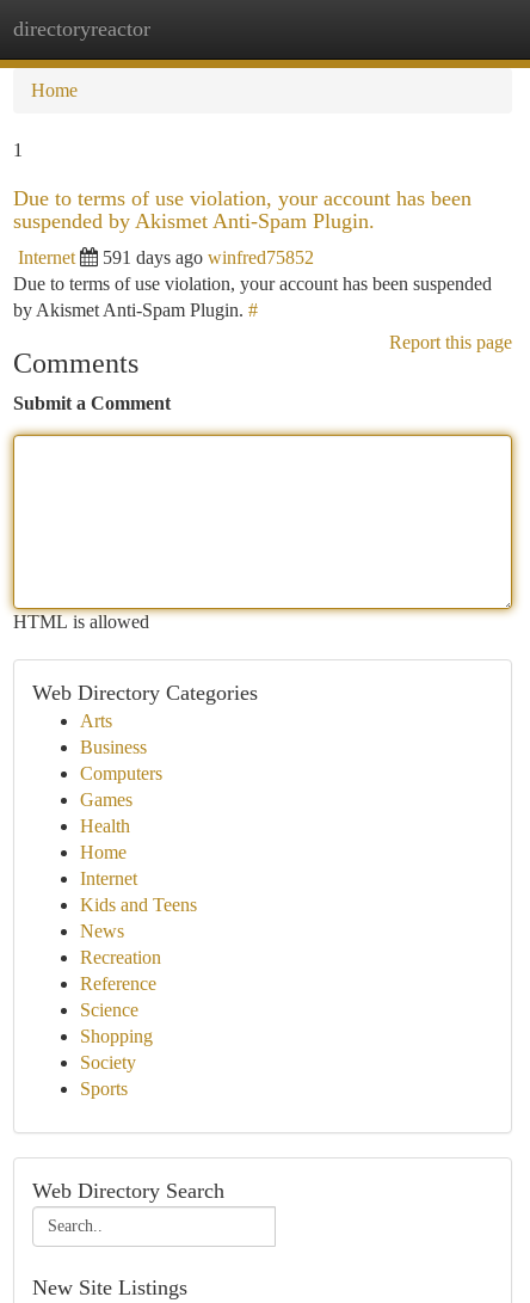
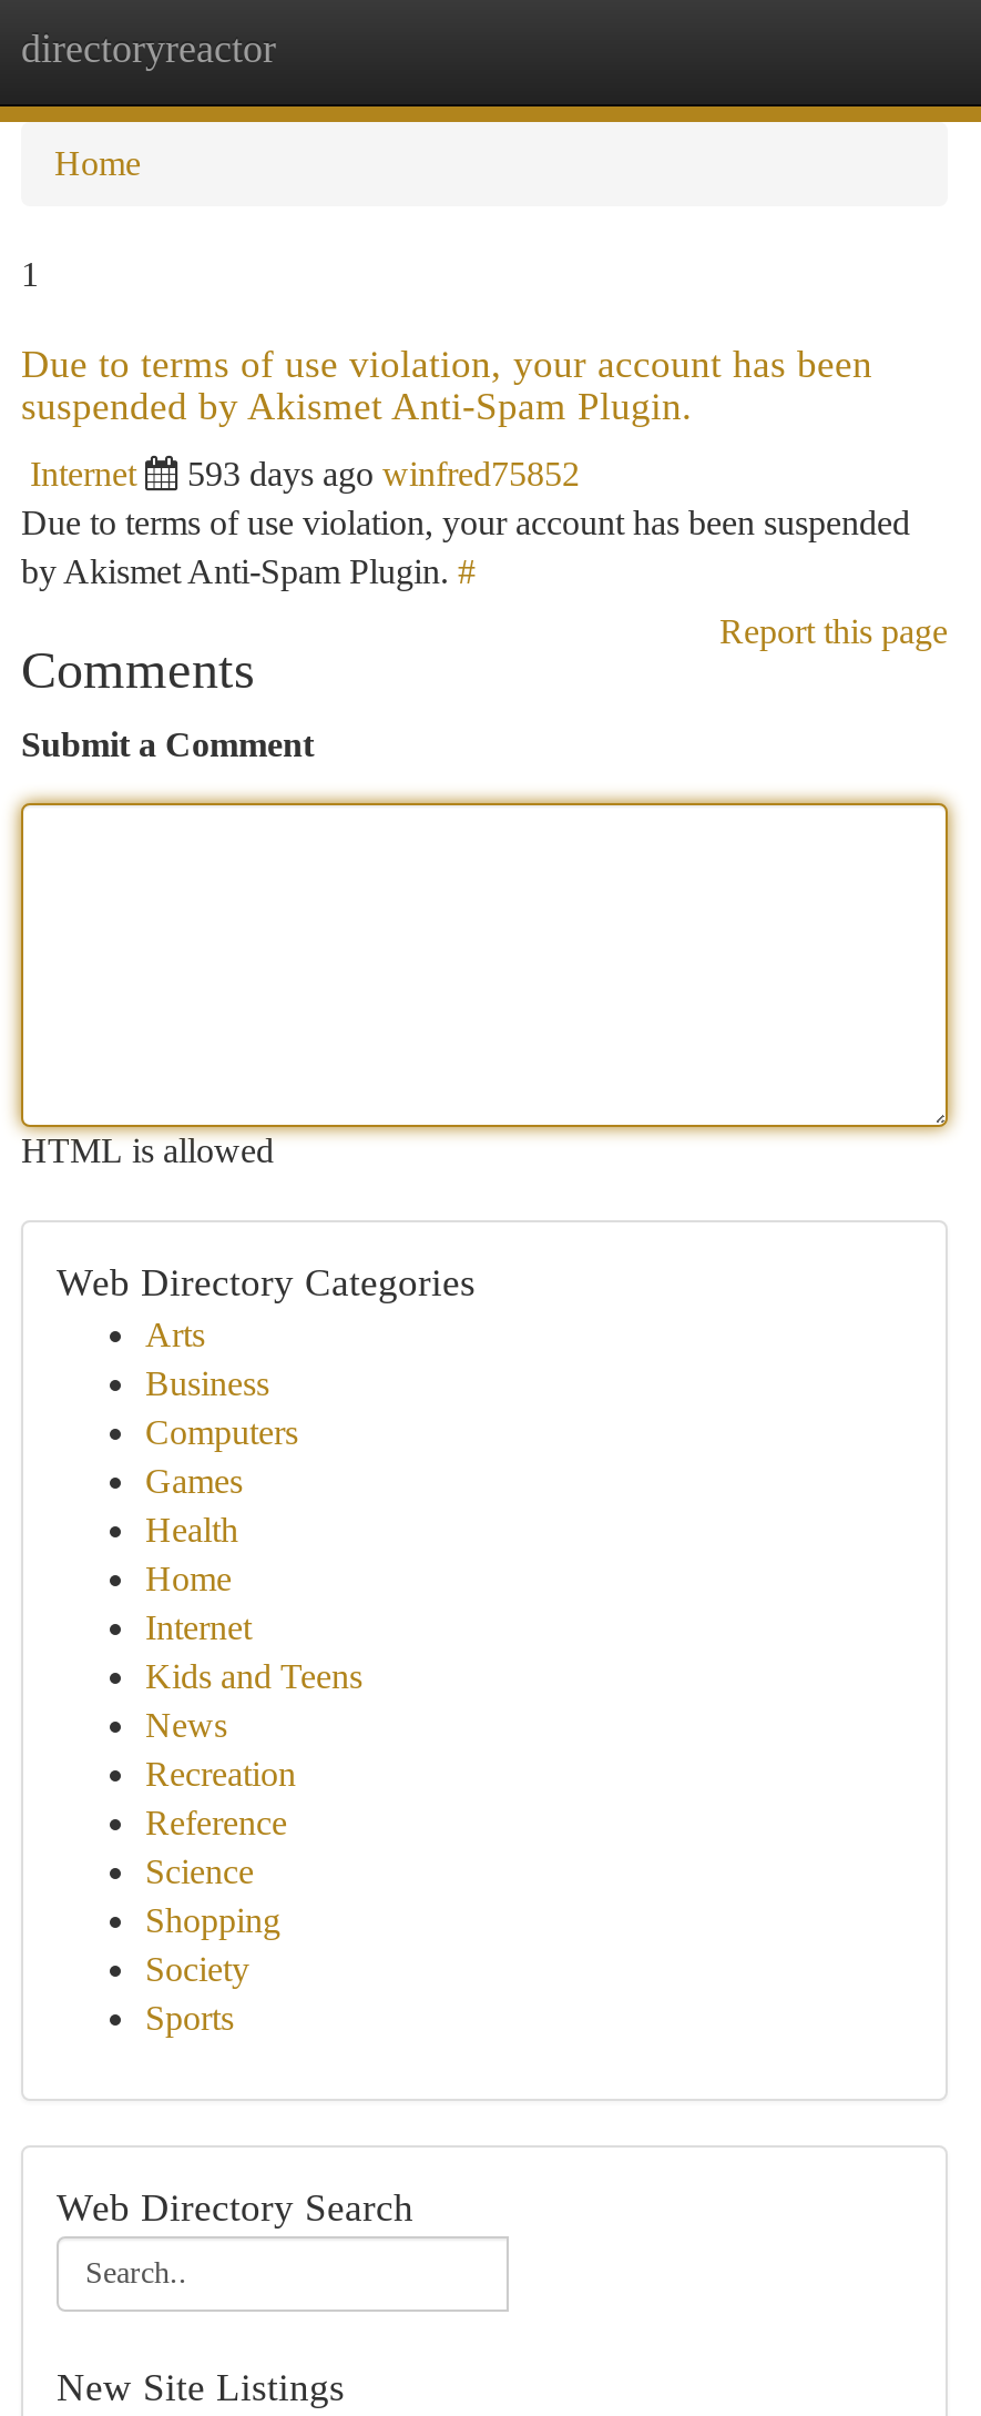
- 591 days ago winfred75852
+ 593 days ago winfred75852
